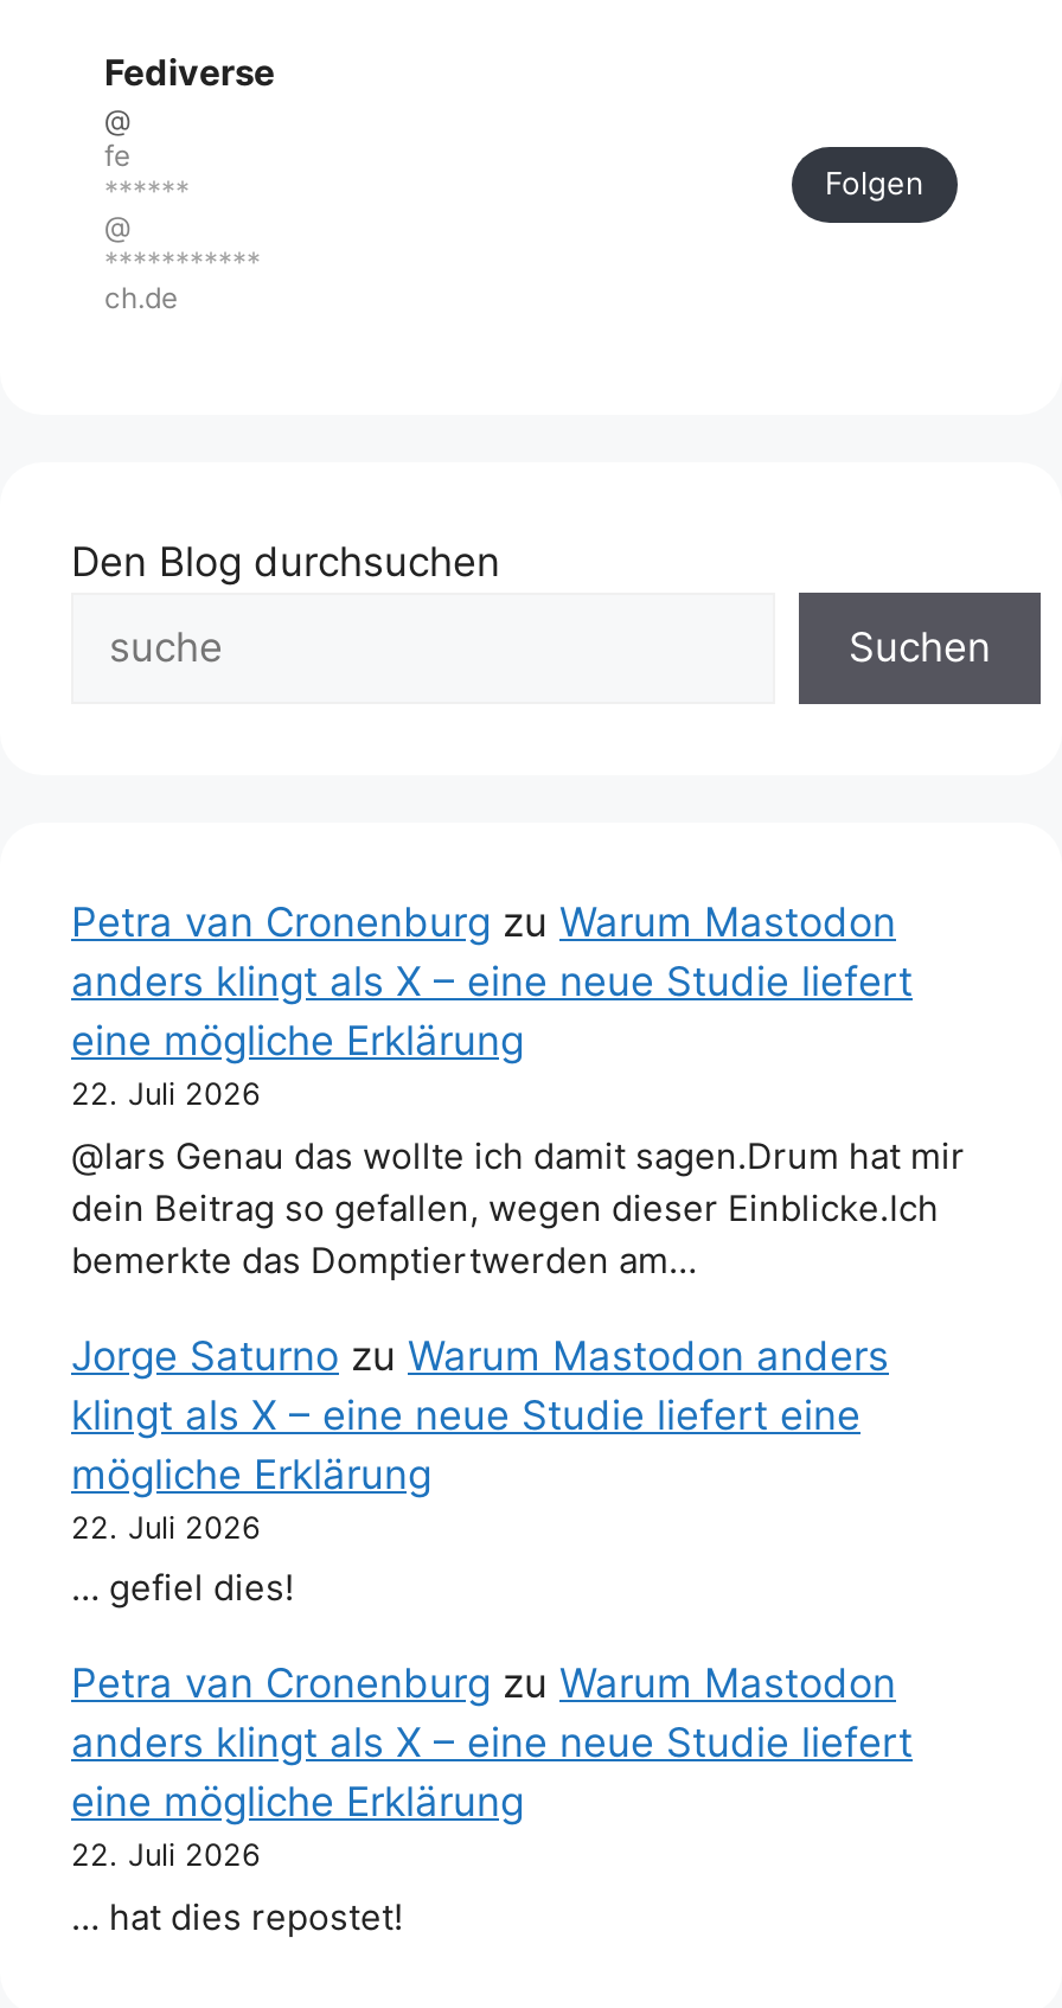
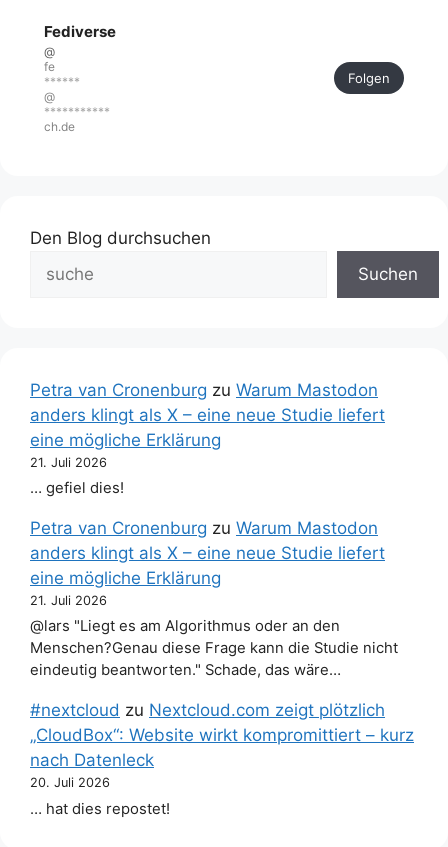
- 22. Juli 2026
- @lars Genau das wollte ich damit sagen.Drum hat mir
- dein Beitrag so gefallen, wegen dieser Einblicke.Ich
- bemerkte das Domptiertwerden am…
- Jorge Saturno zu Warum Mastodon anders
- klingt als X – eine neue Studie liefert eine
- mögliche Erklärung
- 22. Juli 2026
+ 21. Juli 2026

moved up: … gefiel dies! | Petra van Cronenburg zu Warum Mastodon | anders klingt als X – eine neue Studie liefert | eine mögliche Erklärung

- 22. Juli 2026
+ 21. Juli 2026
+ @lars "Liegt es am Algorithmus oder an den
+ Menschen?Genau diese Frage kann die Studie nicht
+ eindeutig beantworten." Schade, das wäre…
+ #nextcloud zu Nextcloud.com zeigt plötzlich
+ „CloudBox“: Website wirkt kompromittiert – kurz
+ nach Datenleck
+ 20. Juli 2026
